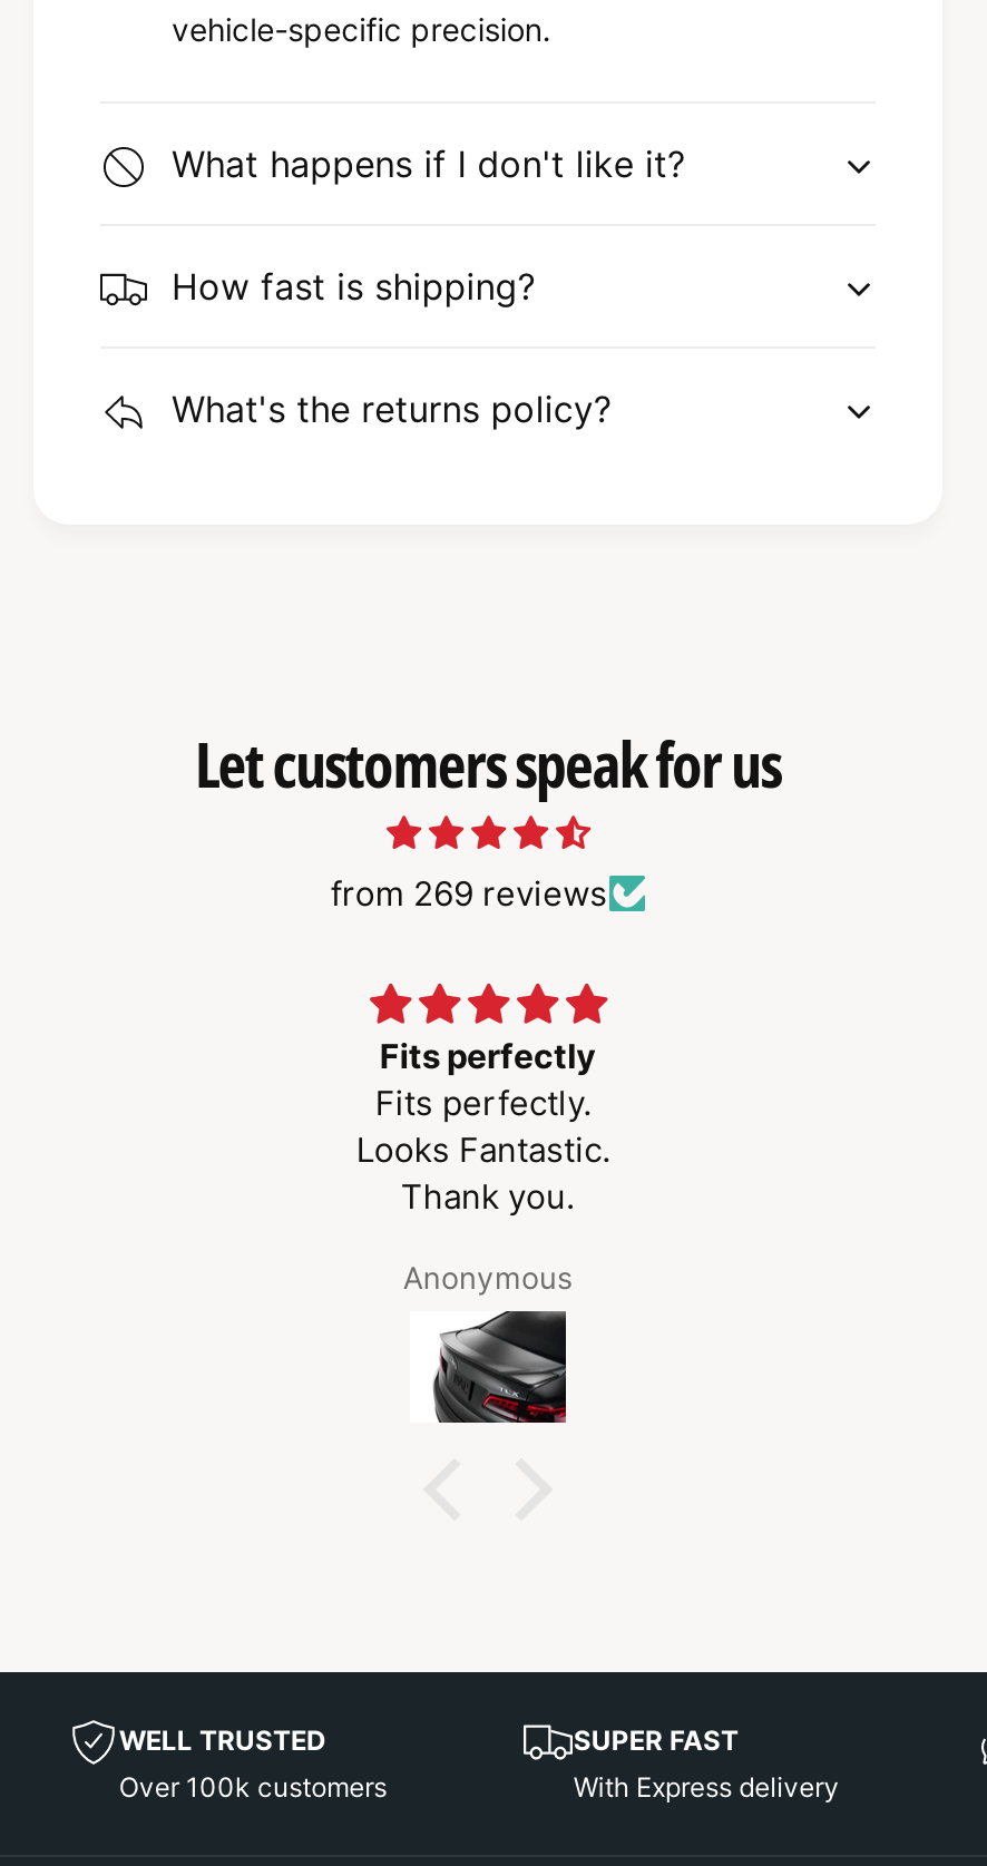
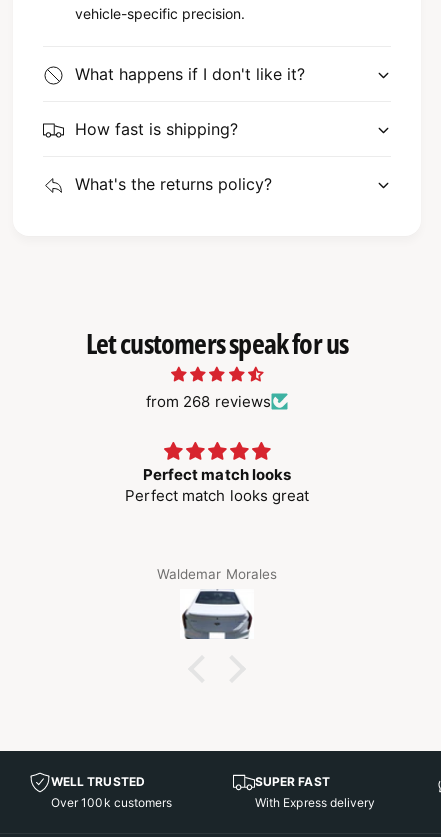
- from 269 reviews
+ from 268 reviews

- Fits perfectly
- Fits perfectly.
- Looks Fantastic.
- Thank you.
+ Perfect match looks
+ Perfect match looks great

- Anonymous
+ Waldemar Morales

- [image]
+ [image]
